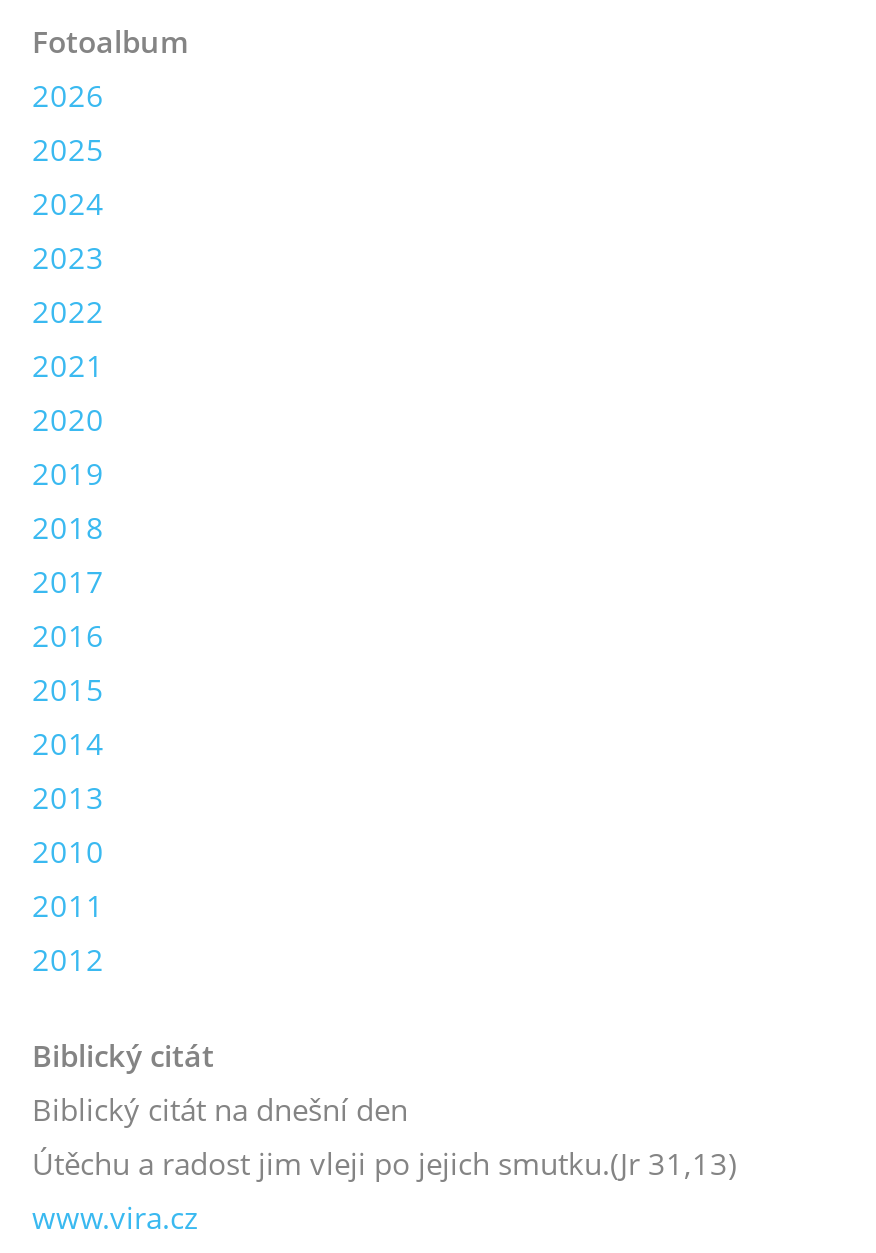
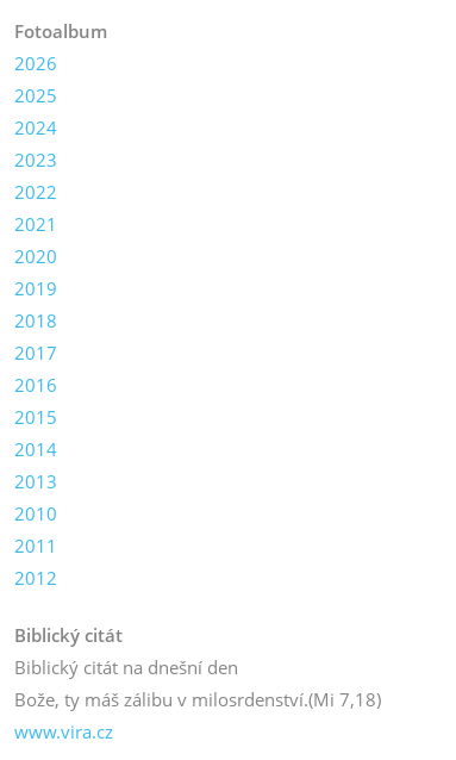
- Útěchu a radost jim vleji po jejich smutku.(Jr 31,13)
+ Bože, ty máš zálibu v milosrdenství.(Mi 7,18)
